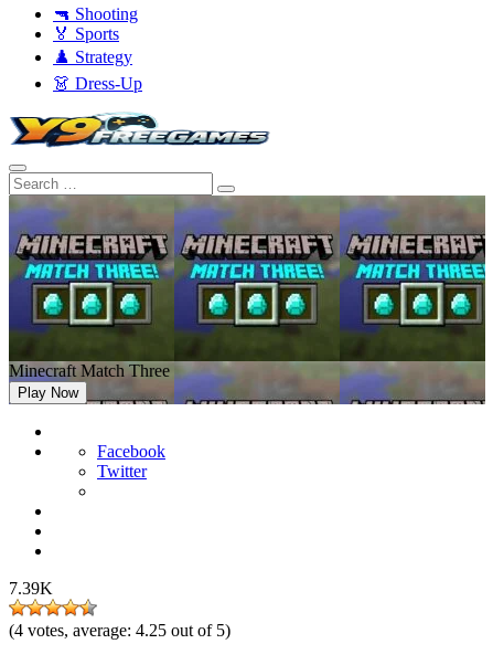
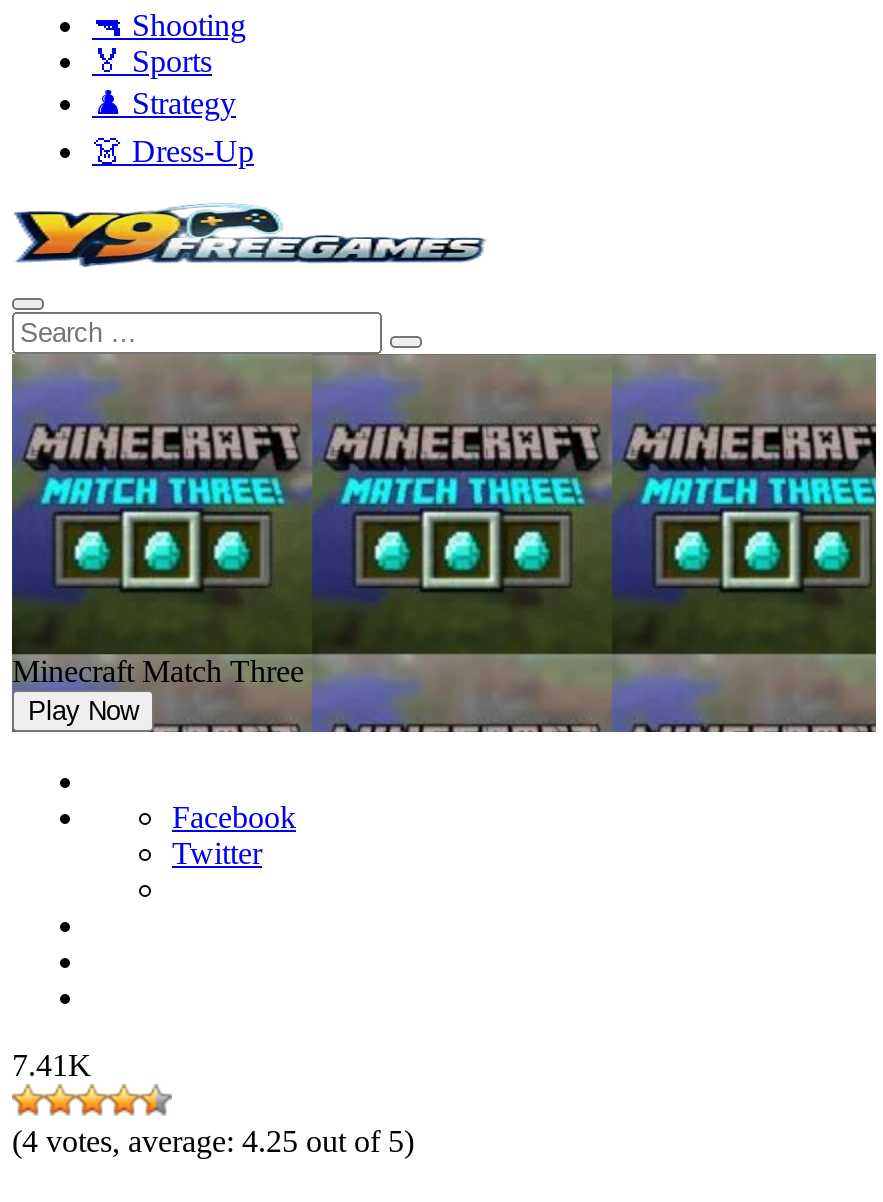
- 7.39K
+ 7.41K
